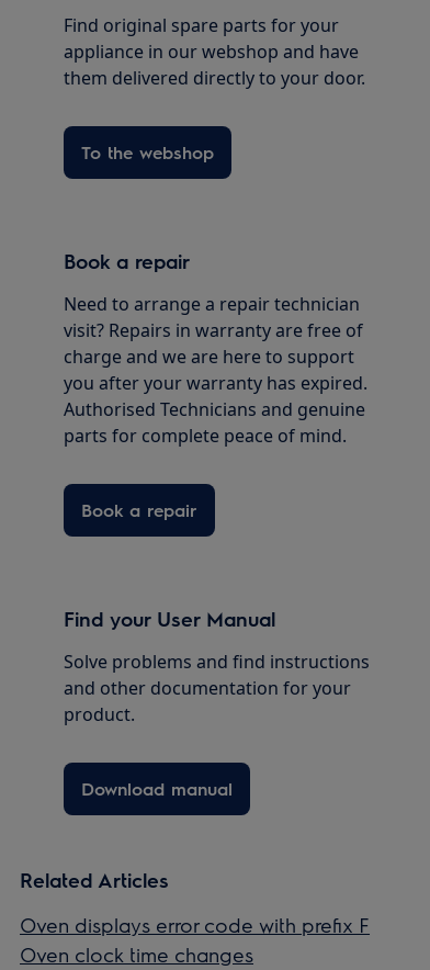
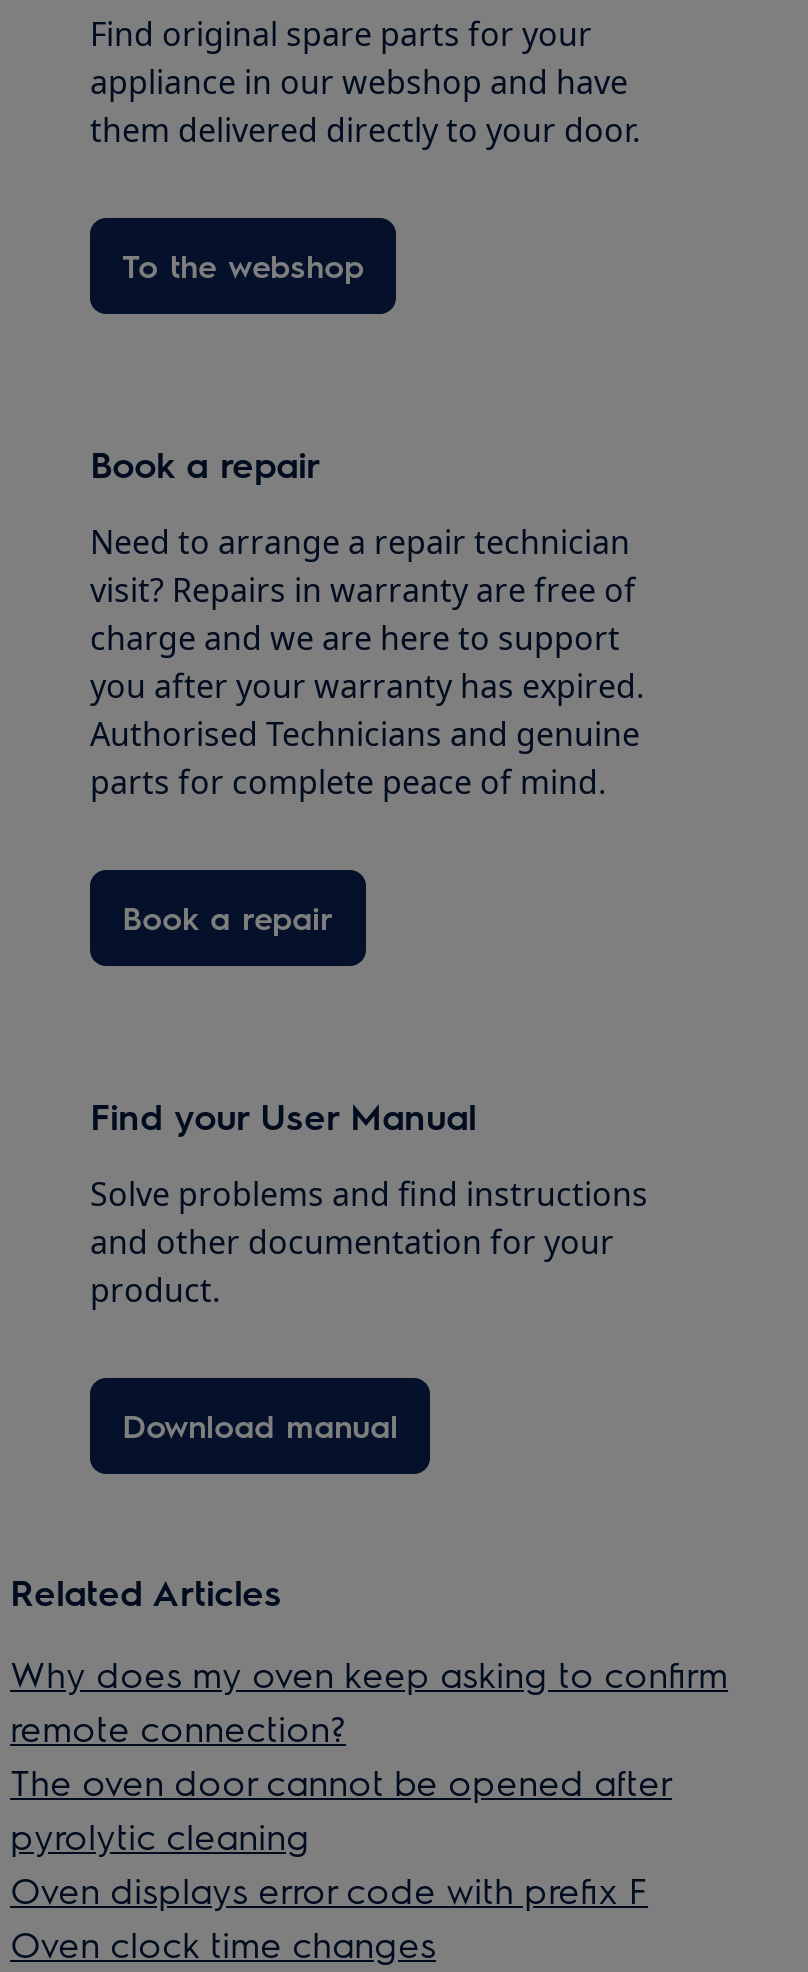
+ Why does my oven keep asking to confirm
+ remote connection?
+ The oven door cannot be opened after
+ pyrolytic cleaning
